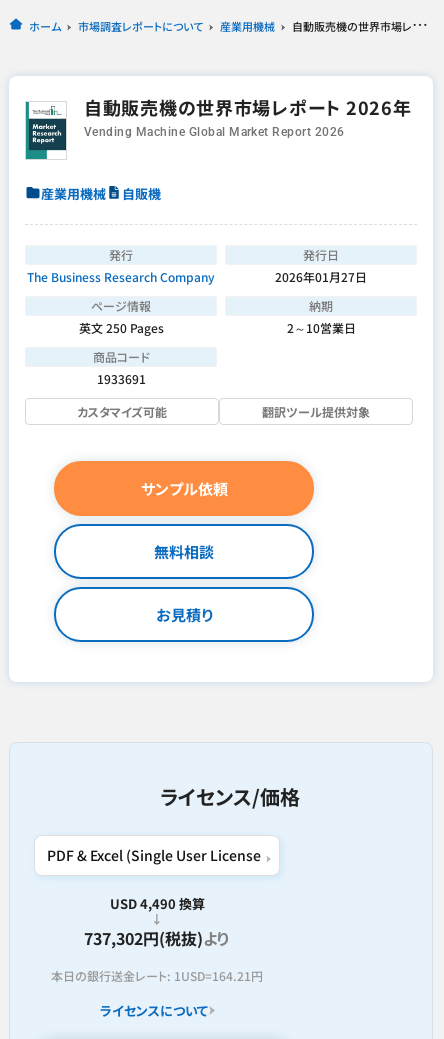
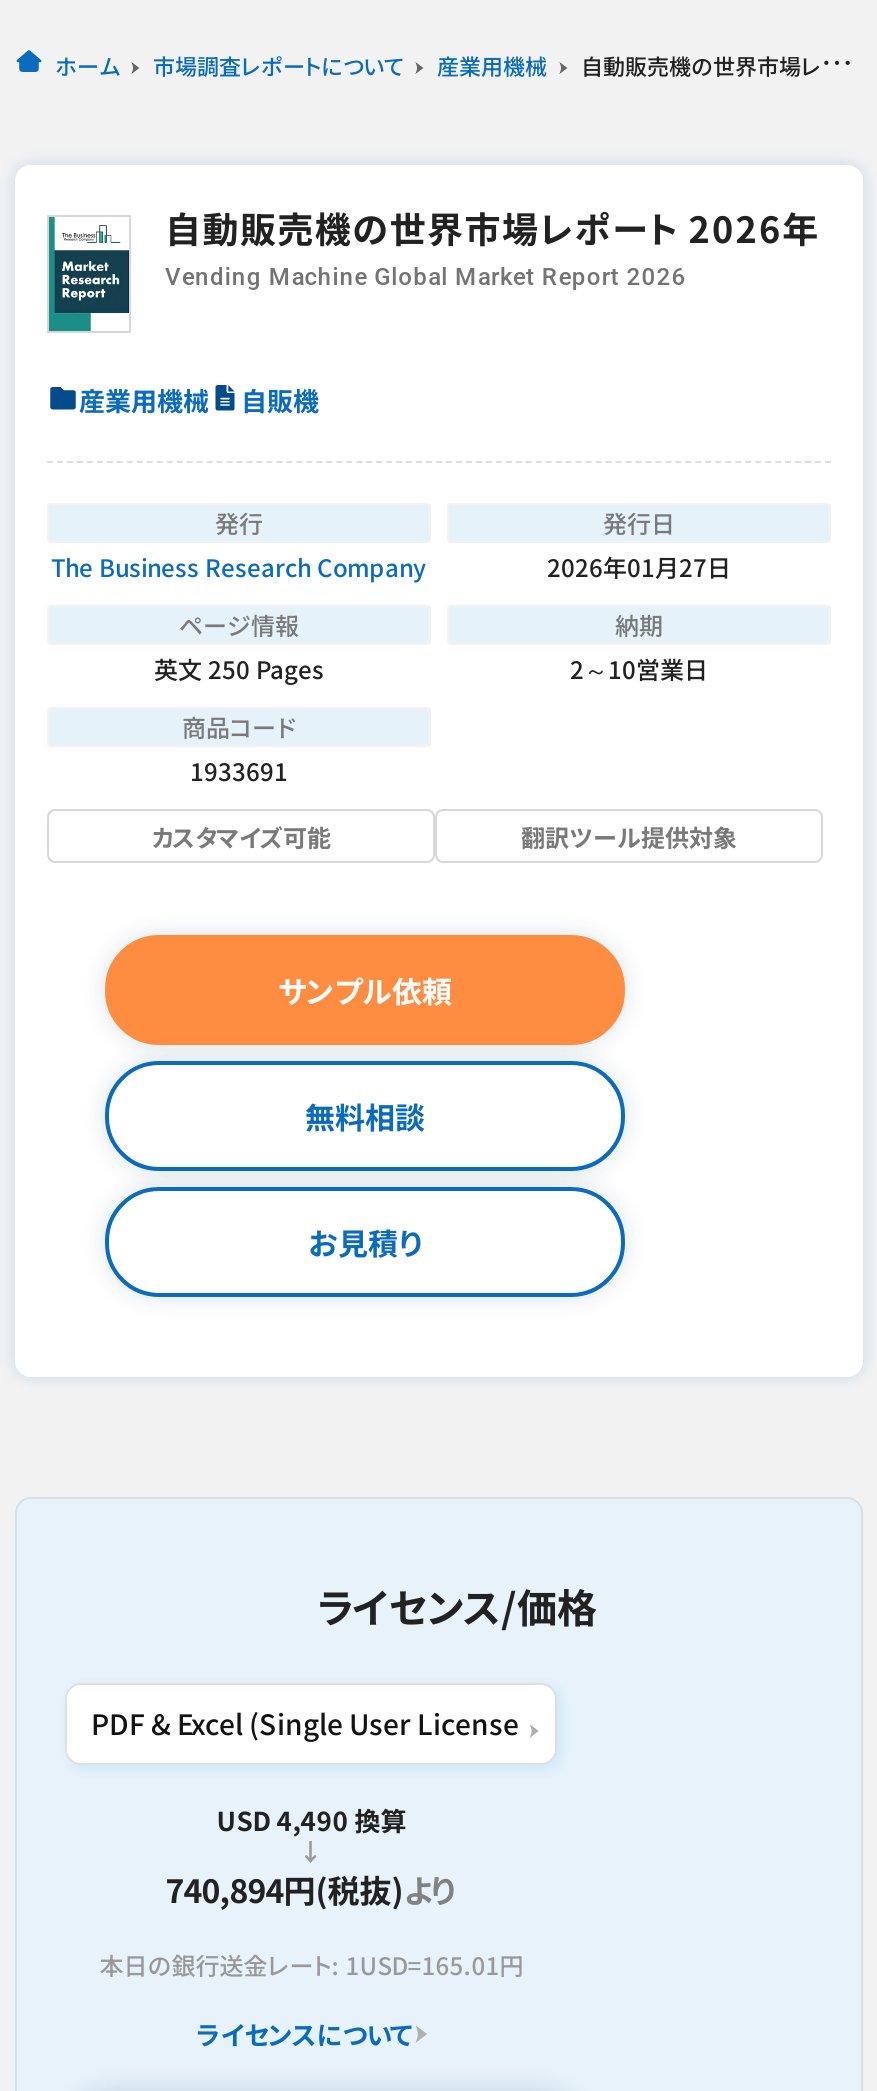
- 737,302円(税抜)より
+ 740,894円(税抜)より

- 本日の銀行送金レート: 1USD=164.21円
+ 本日の銀行送金レート: 1USD=165.01円
